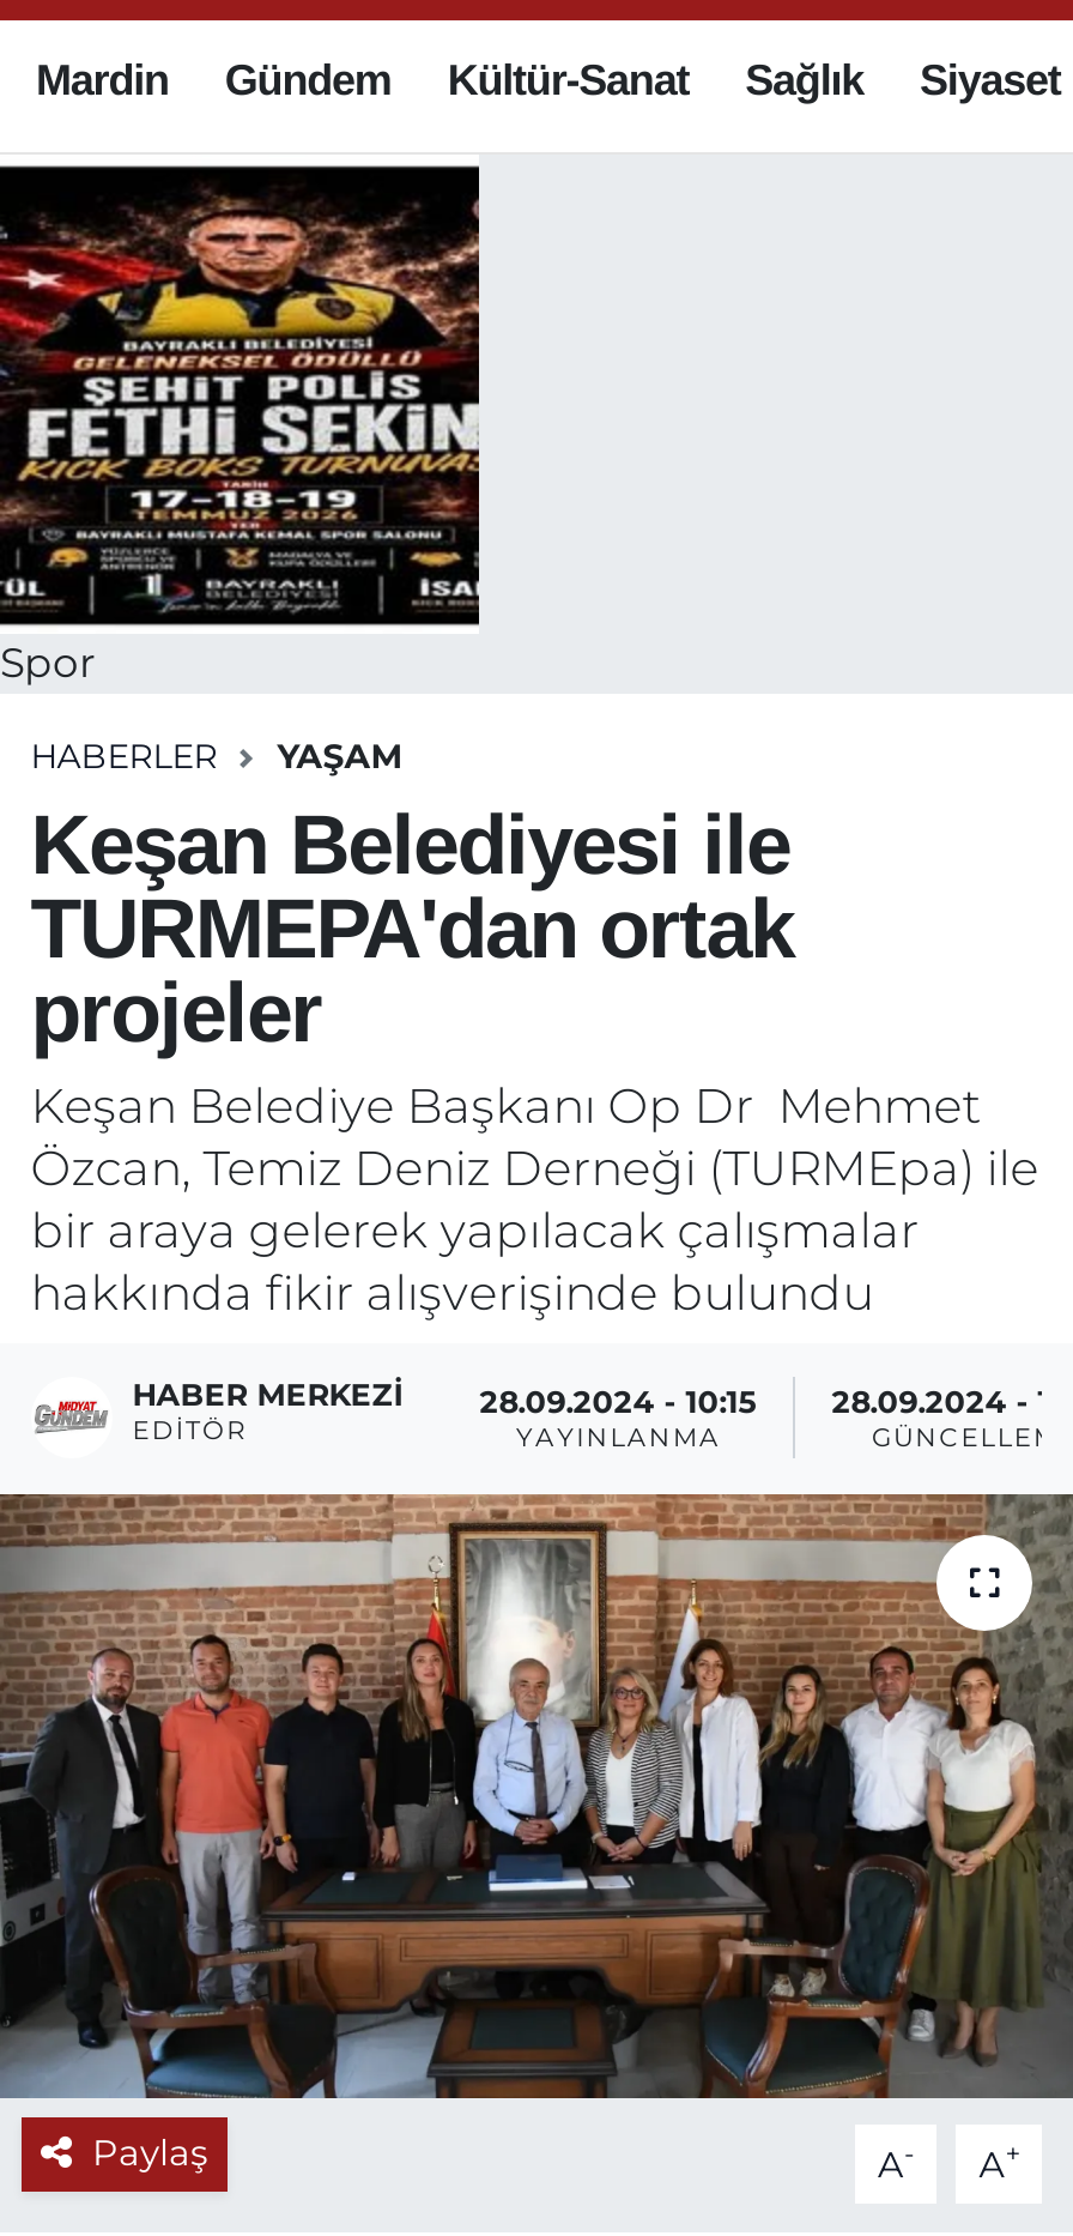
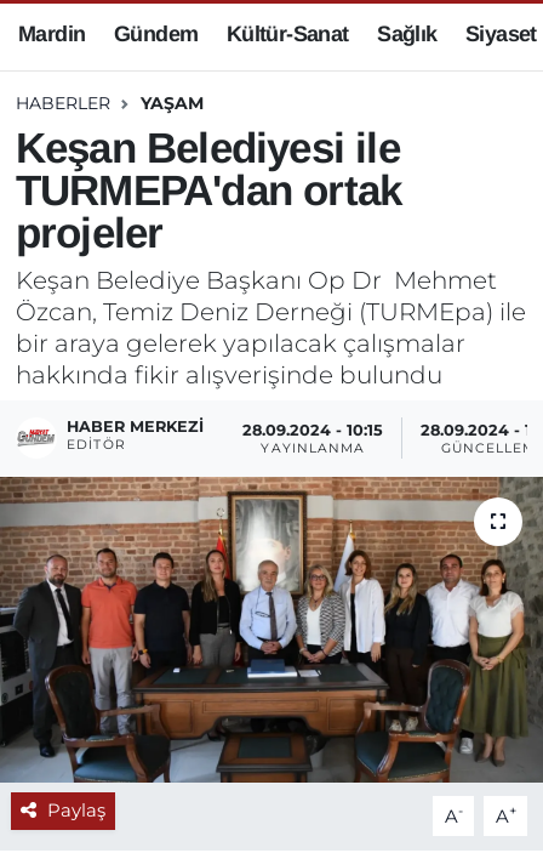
- [image]
- Spor
